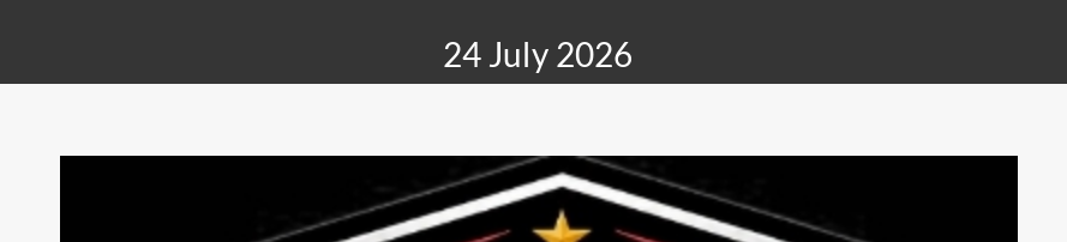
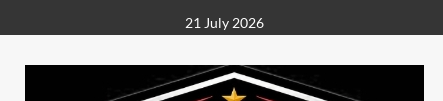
- 24 July 2026
+ 21 July 2026
